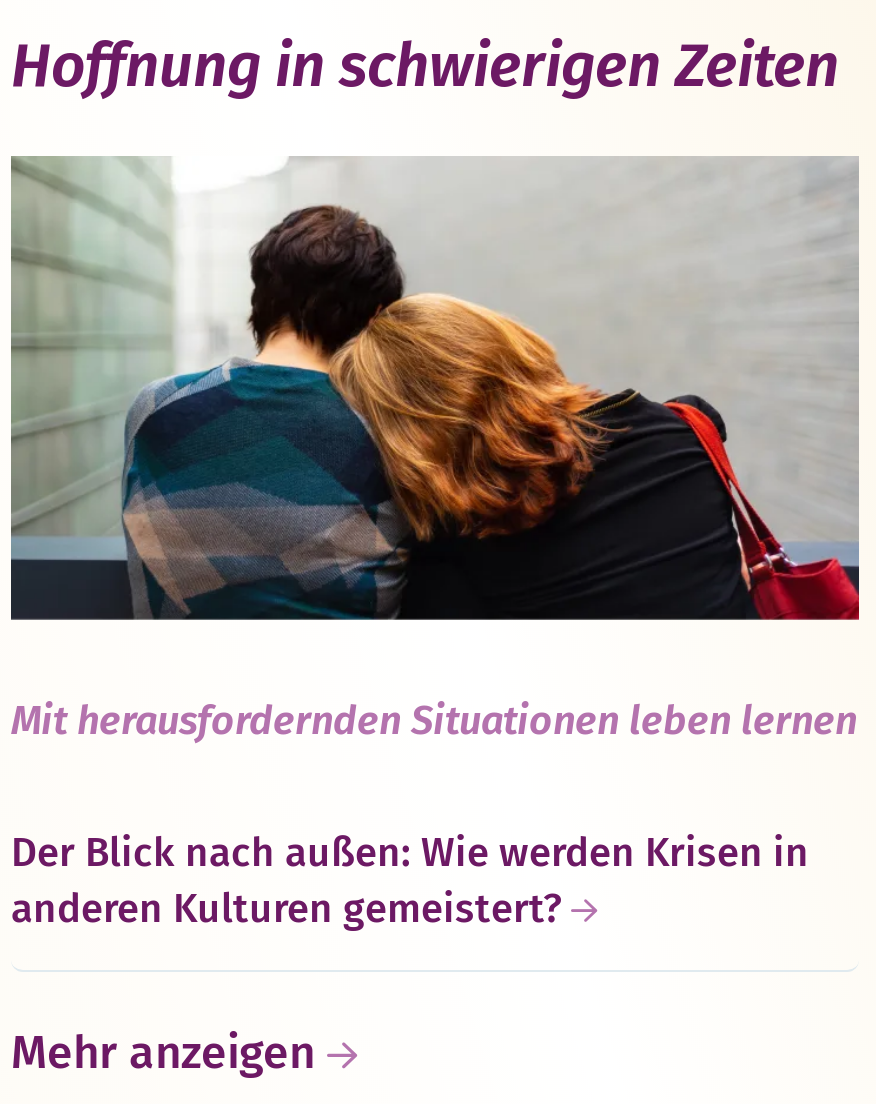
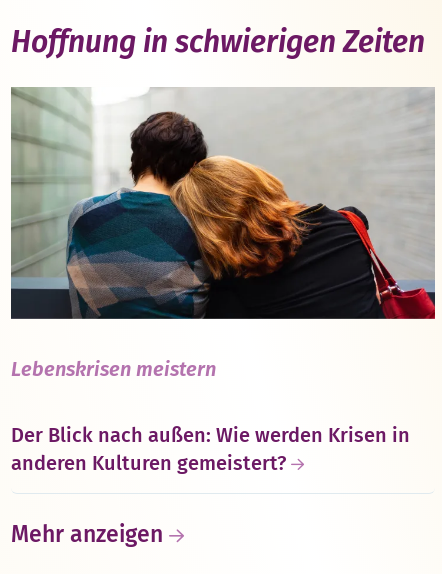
- Mit herausfordernden Situationen leben lernen
+ Lebenskrisen meistern
